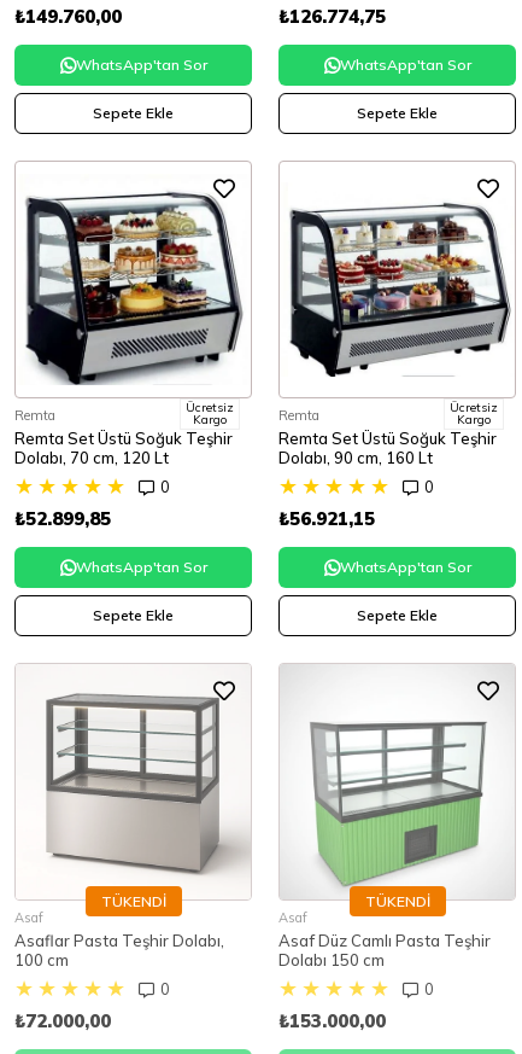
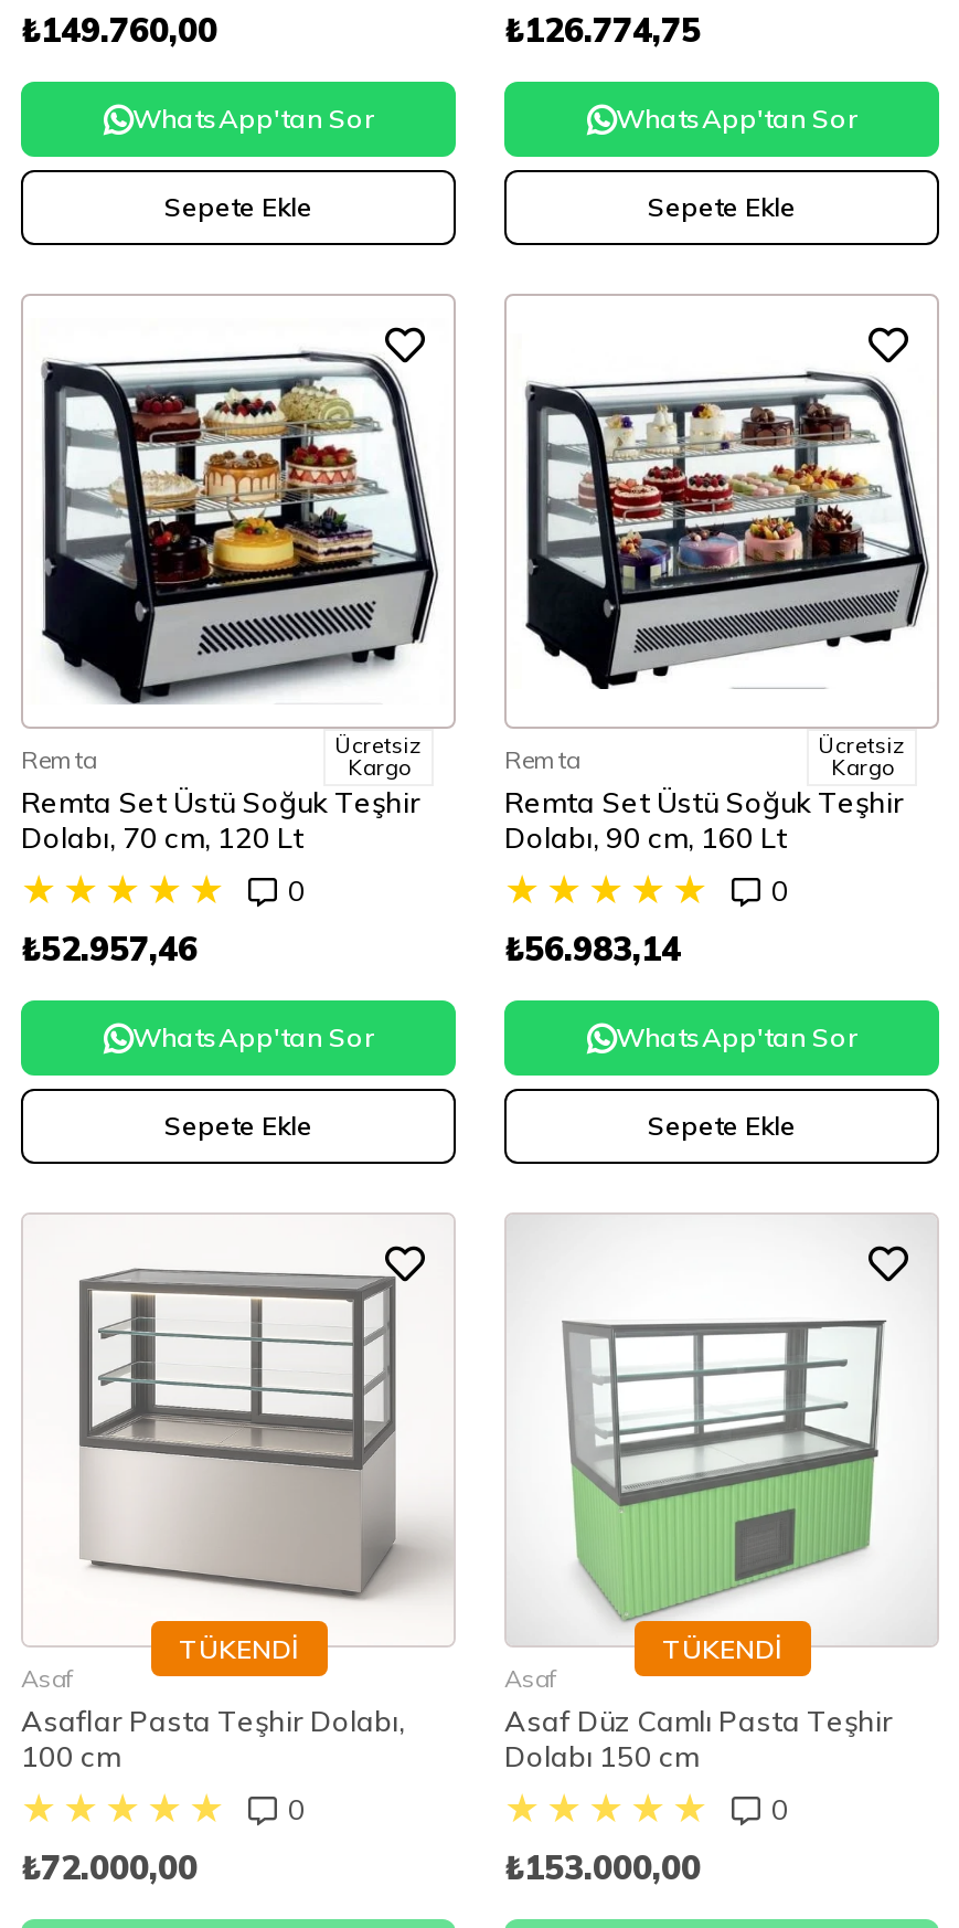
- ₺52.899,85
+ ₺52.957,46

- ₺56.921,15
+ ₺56.983,14
